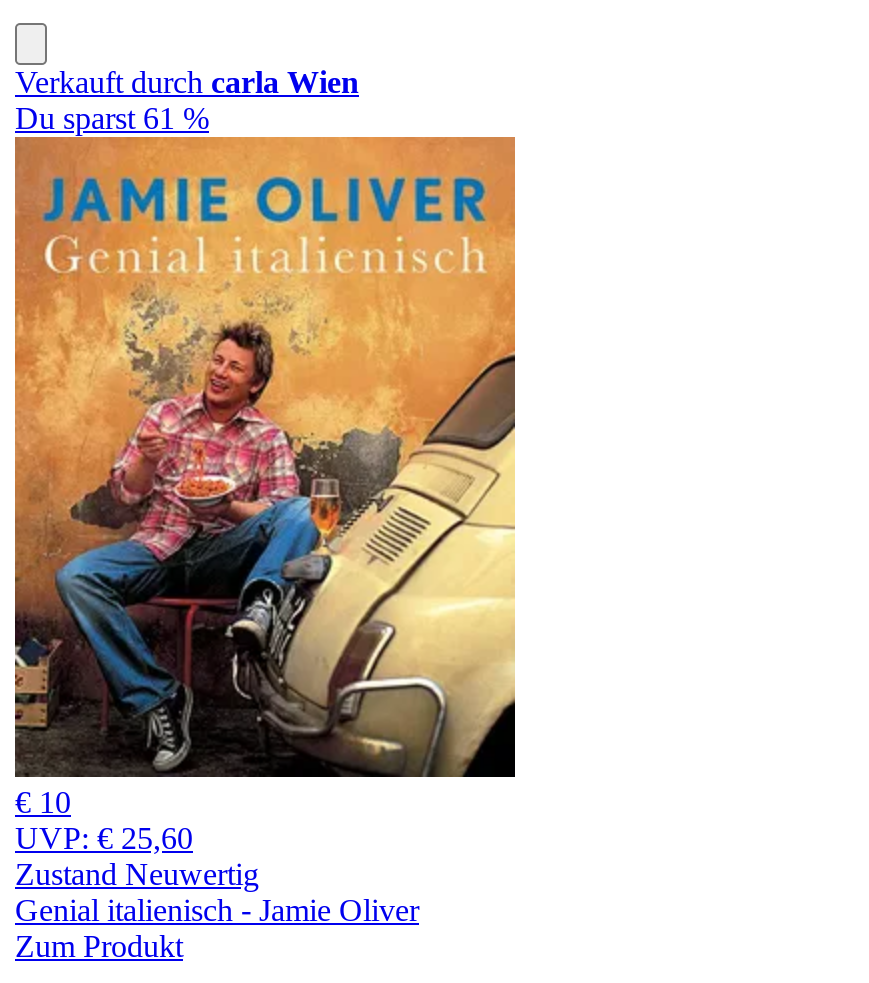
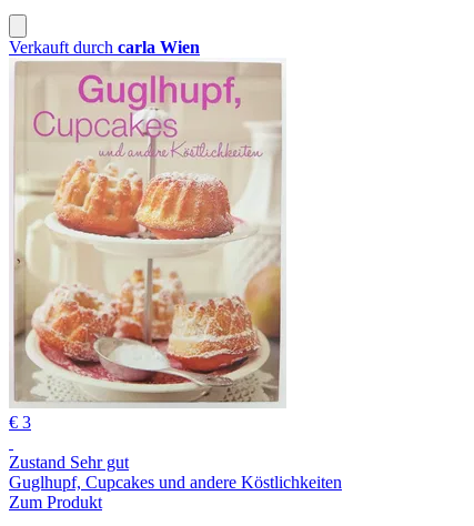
- [image]
- Du sparst 61 %
+ [image]
+ € 3

- € 10
- UVP: € 25,60
- Zustand Neuwertig
- Genial italienisch - Jamie Oliver
+ Zustand Sehr gut
+ Guglhupf, Cupcakes und andere Köstlichkeiten
